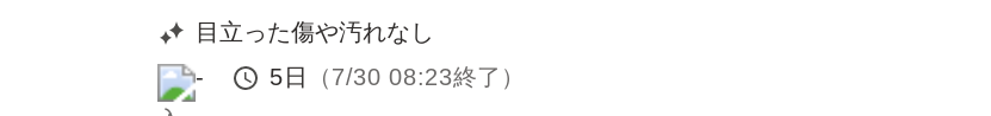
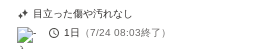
- 5日（7/30 08:23終了）
+ 1日（7/24 08:03終了）
